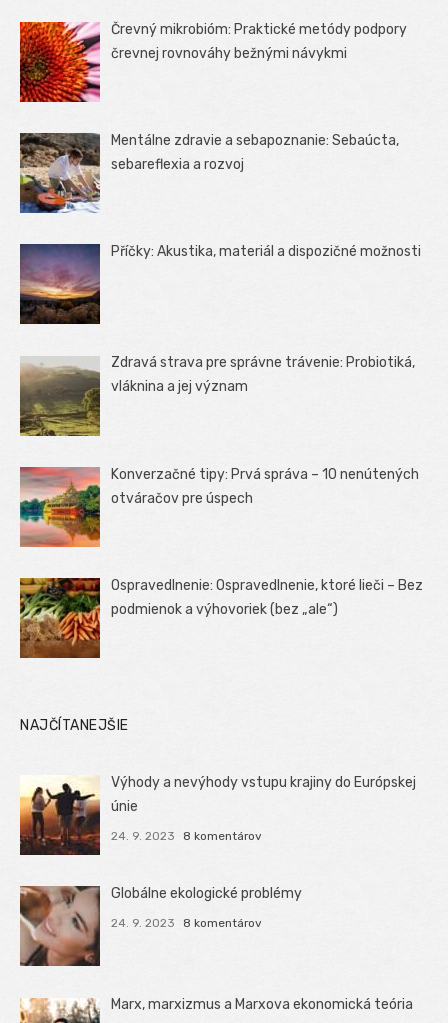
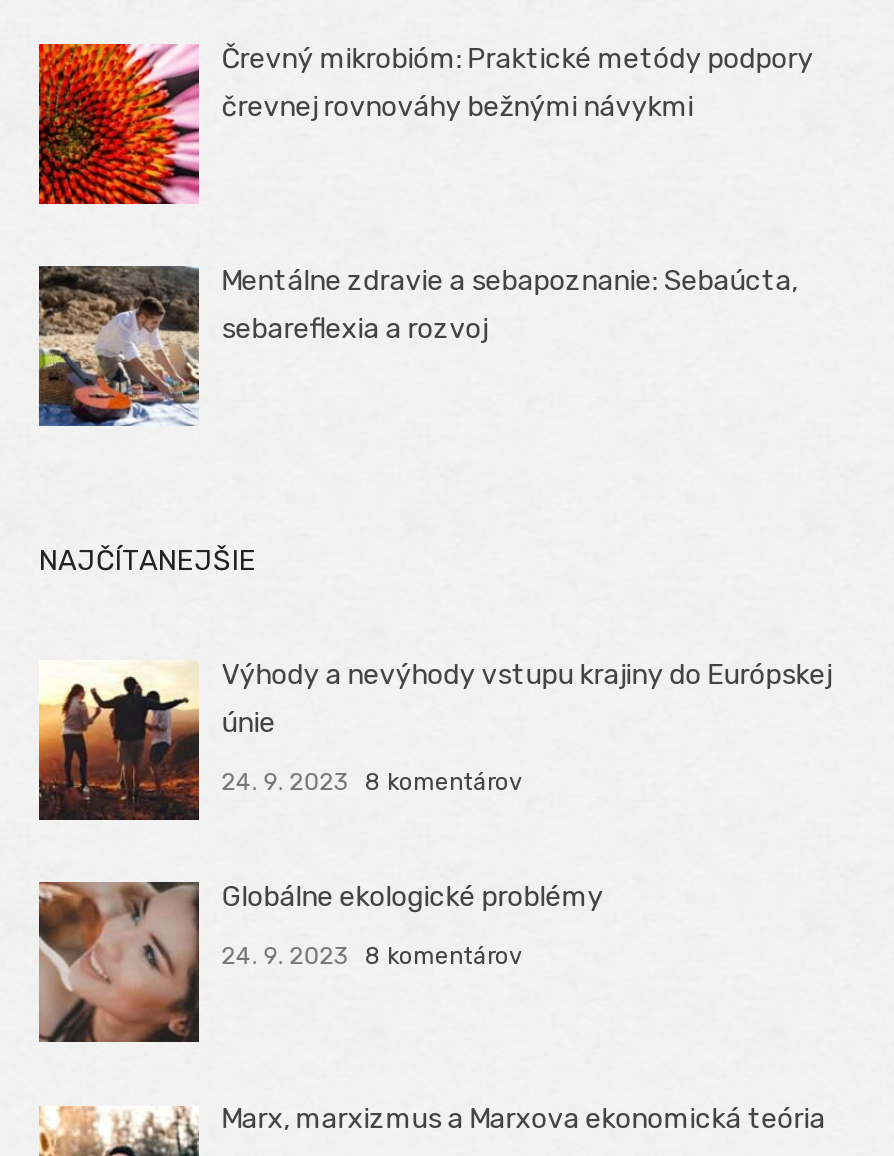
- [image]
- Příčky: Akustika, materiál a dispozičné možnosti

- [image]
- Zdravá strava pre správne trávenie: Probiotiká,
- vláknina a jej význam

- [image]
- Konverzačné tipy: Prvá správa – 10 nenútených
- otváračov pre úspech

- [image]
- Ospravedlnenie: Ospravedlnenie, ktoré lieči – Bez
- podmienok a výhovoriek (bez „ale“)
